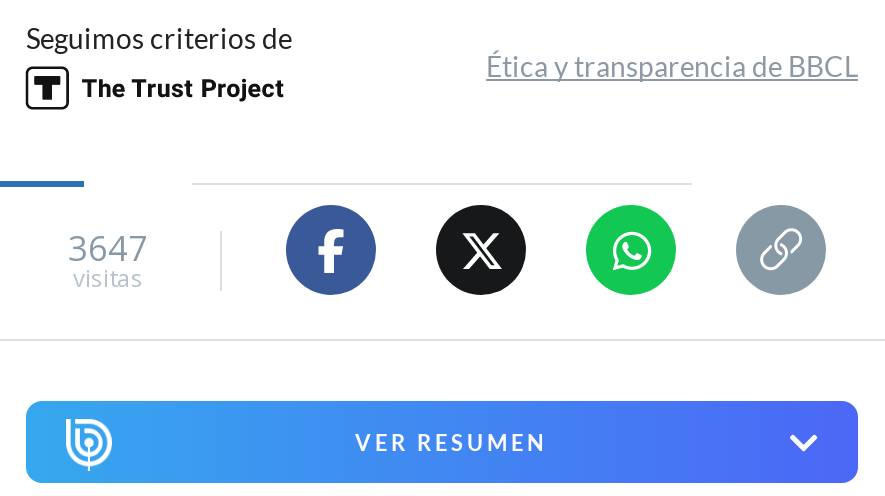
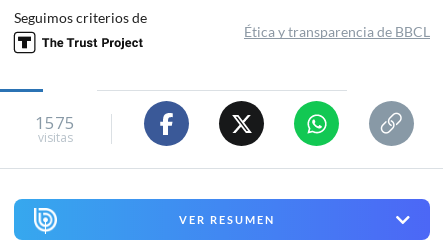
- 3647
+ 1575
